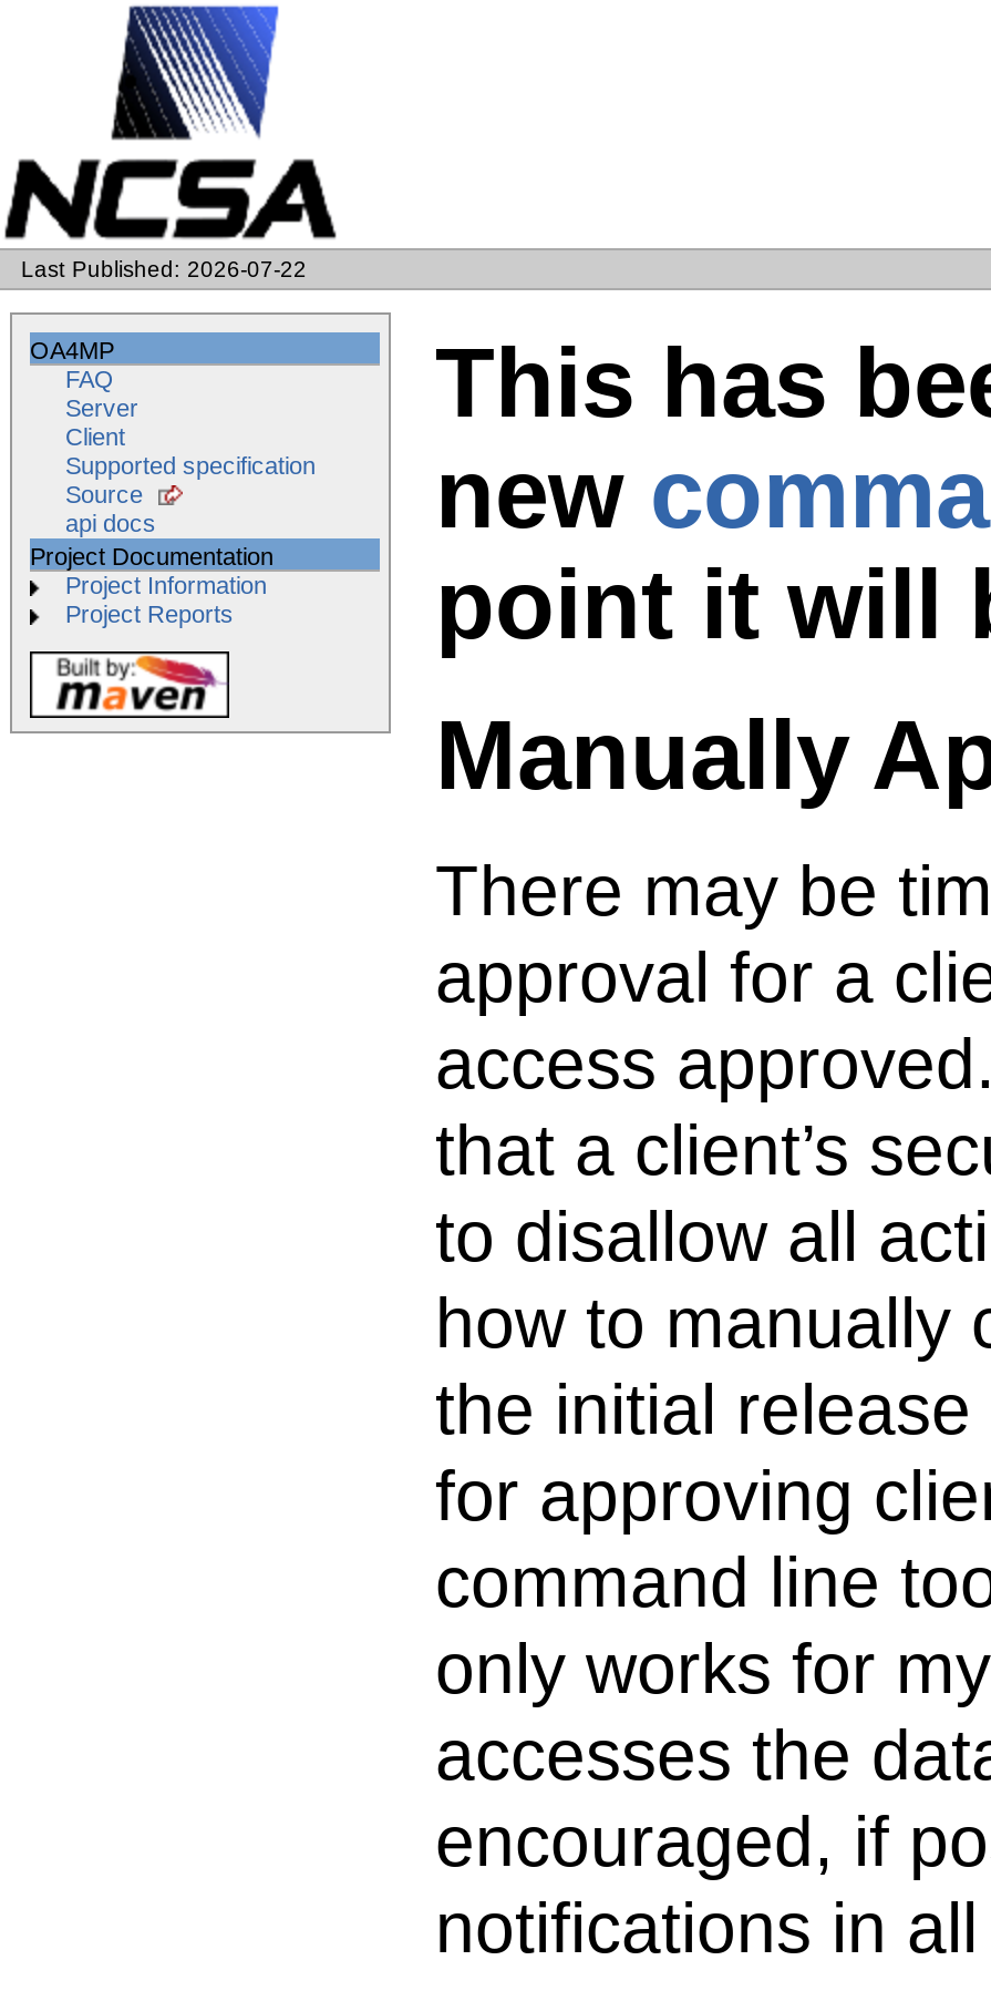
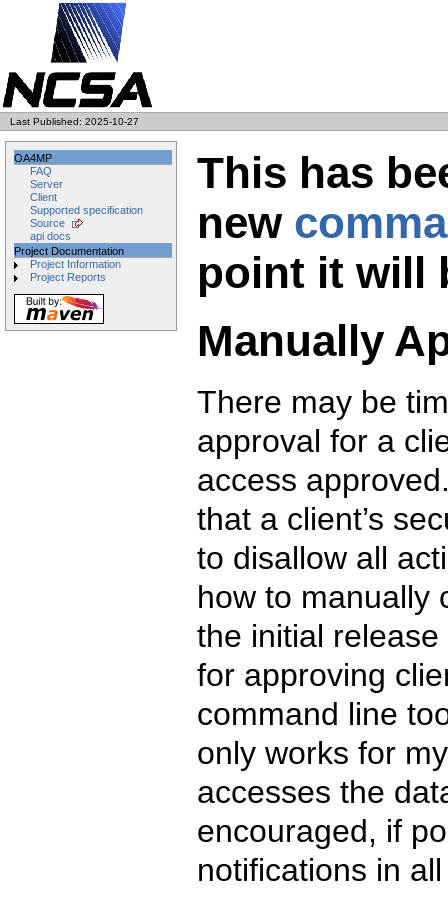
- Last Published: 2026-07-22
+ Last Published: 2025-10-27
